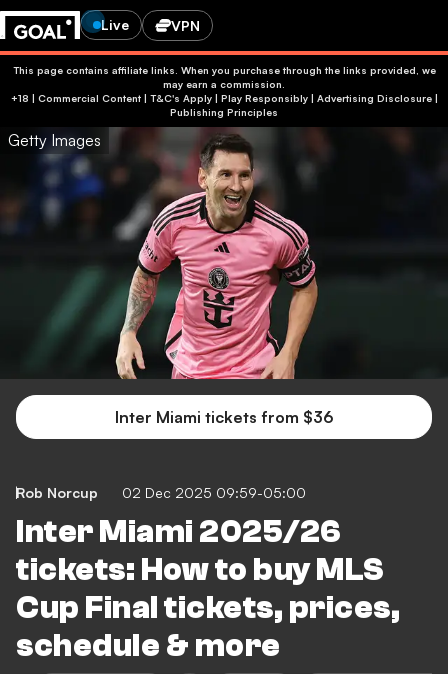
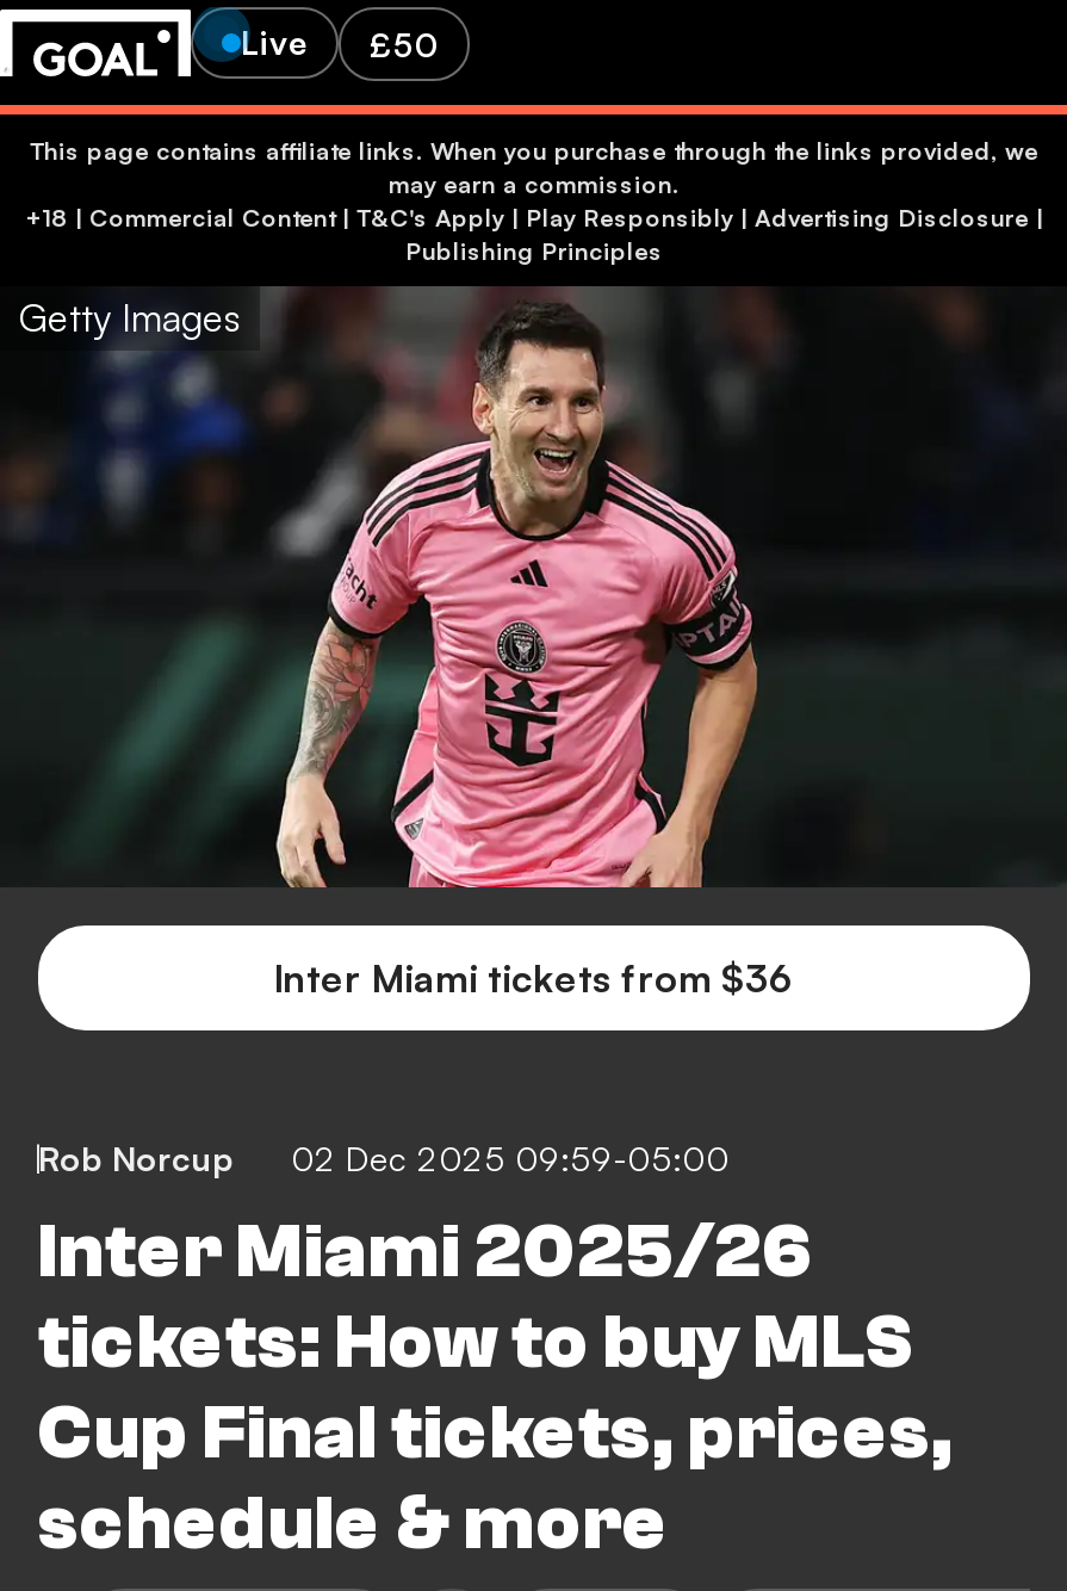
- VPN
+ £50
